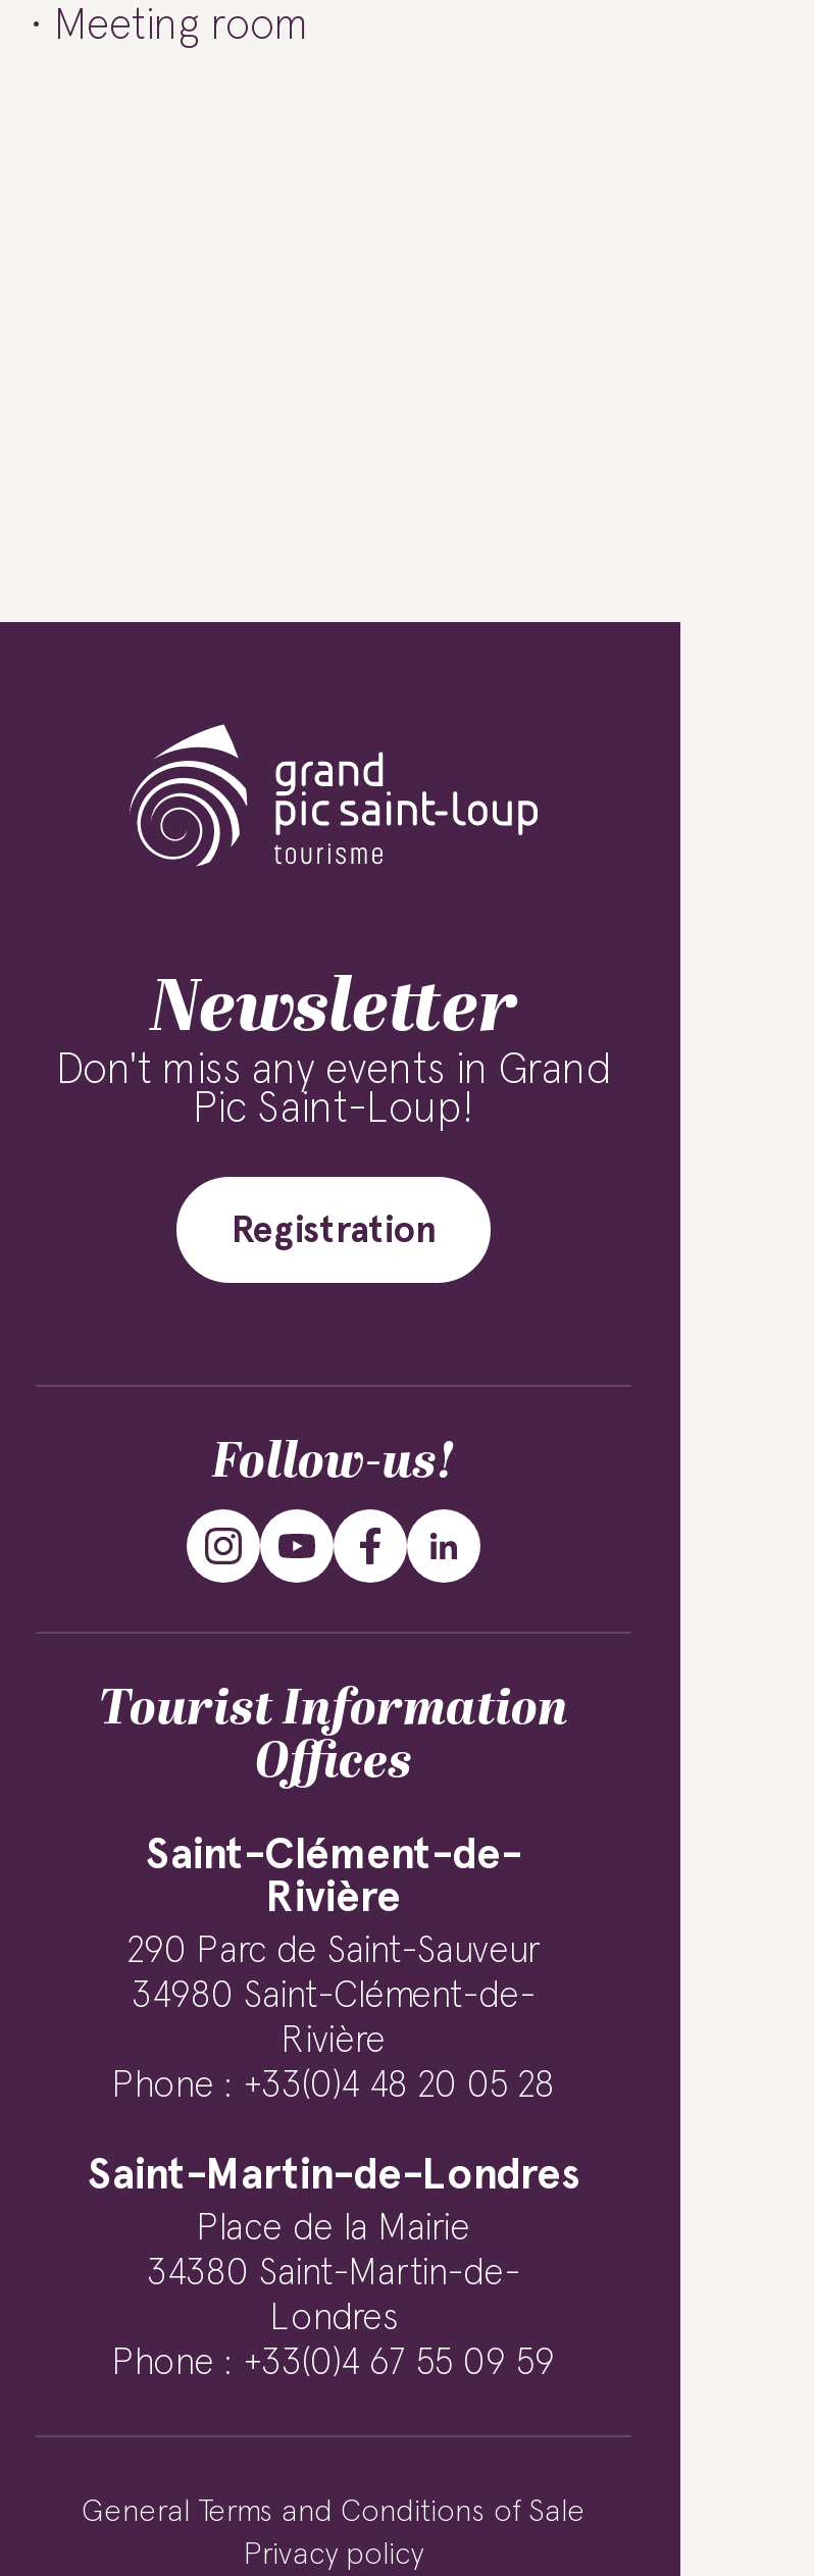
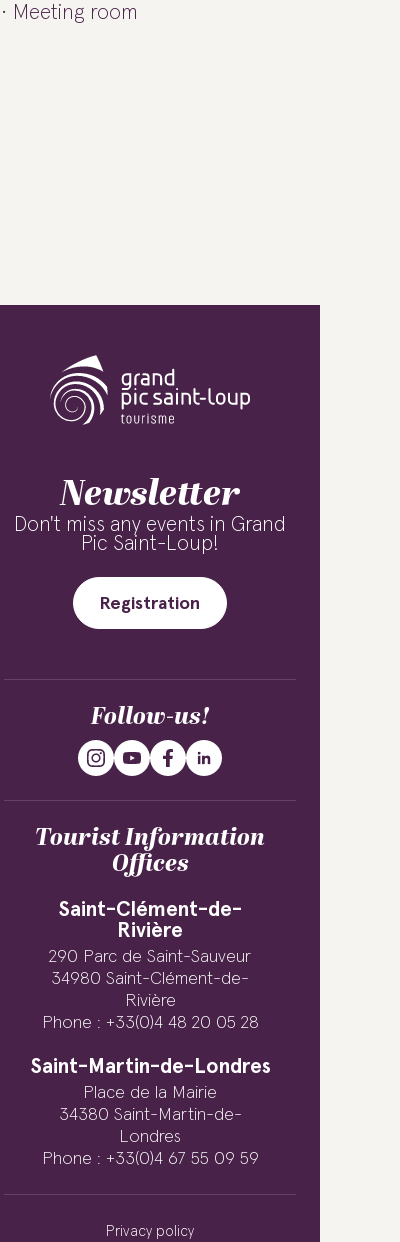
- General Terms and Conditions of Sale
